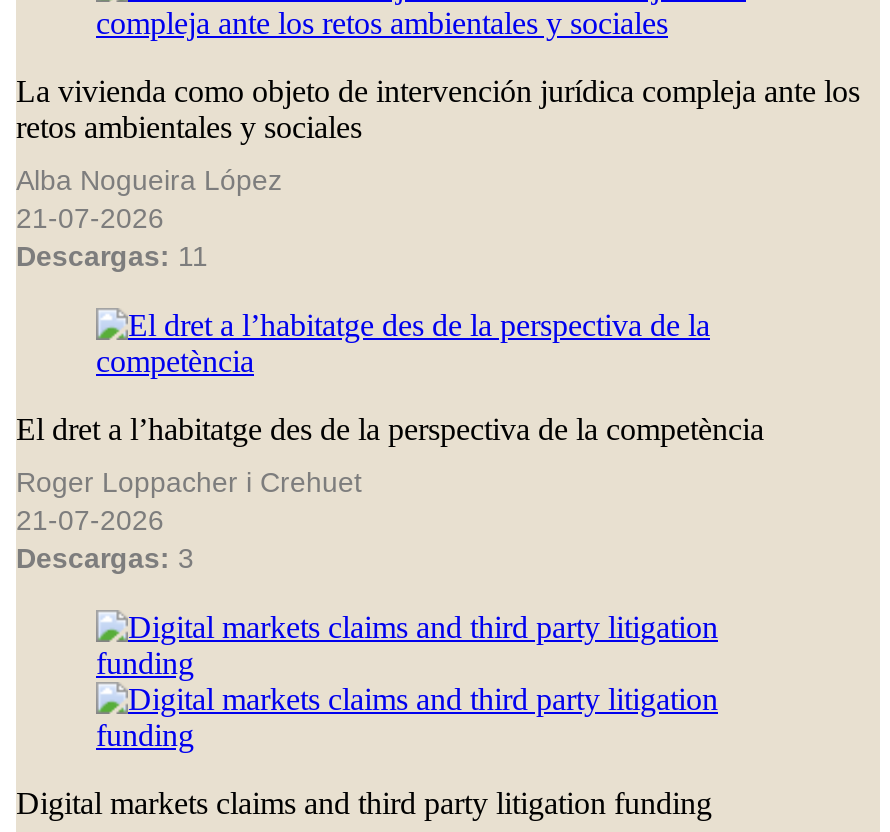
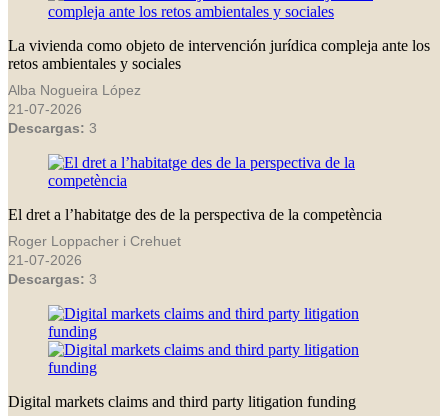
- Descargas: 11
+ Descargas: 3
